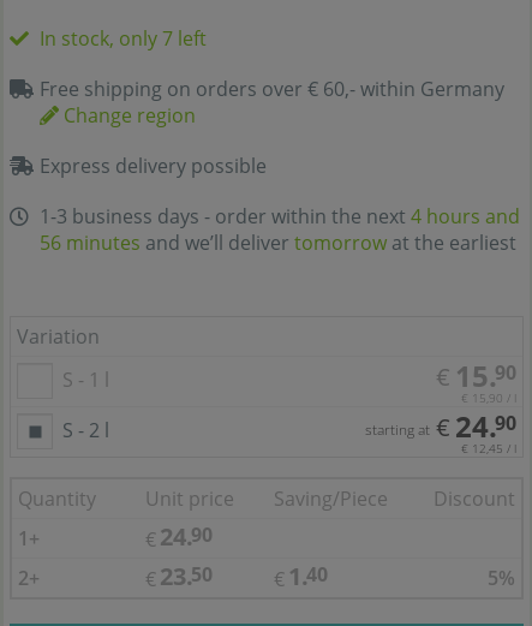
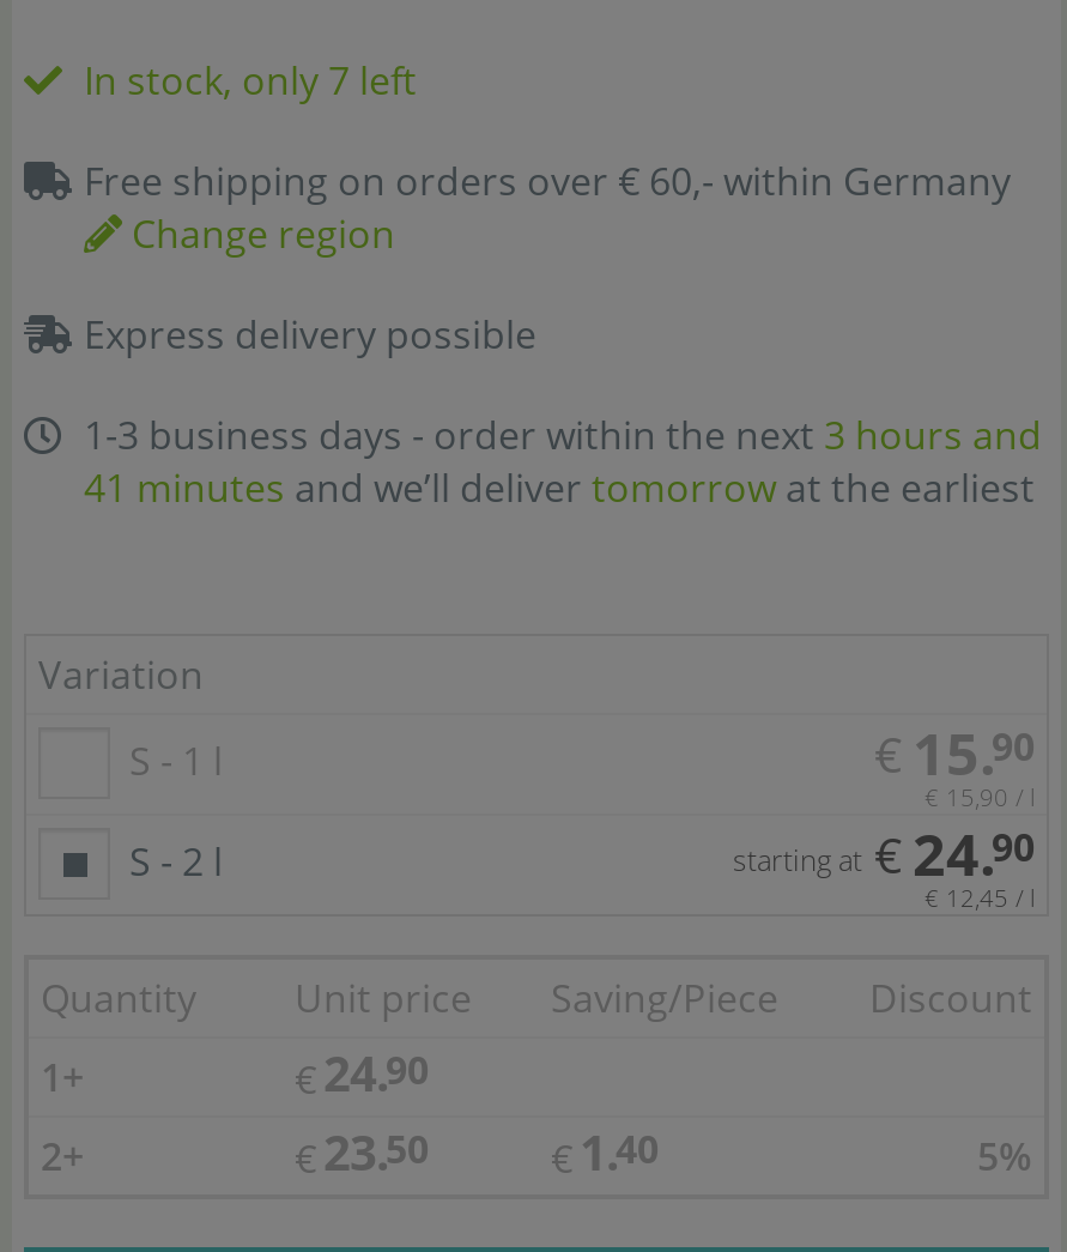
- 1-3 business days - order within the next 4 hours and
+ 1-3 business days - order within the next 3 hours and

- 56 minutes and we’ll deliver tomorrow at the earliest
+ 41 minutes and we’ll deliver tomorrow at the earliest
